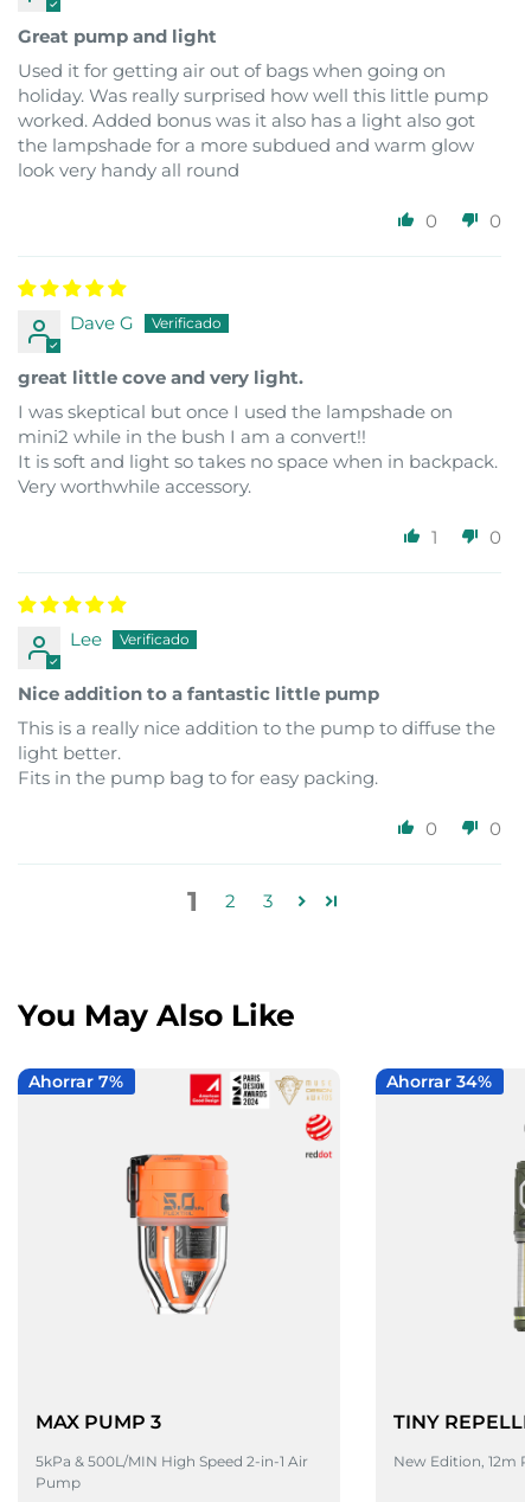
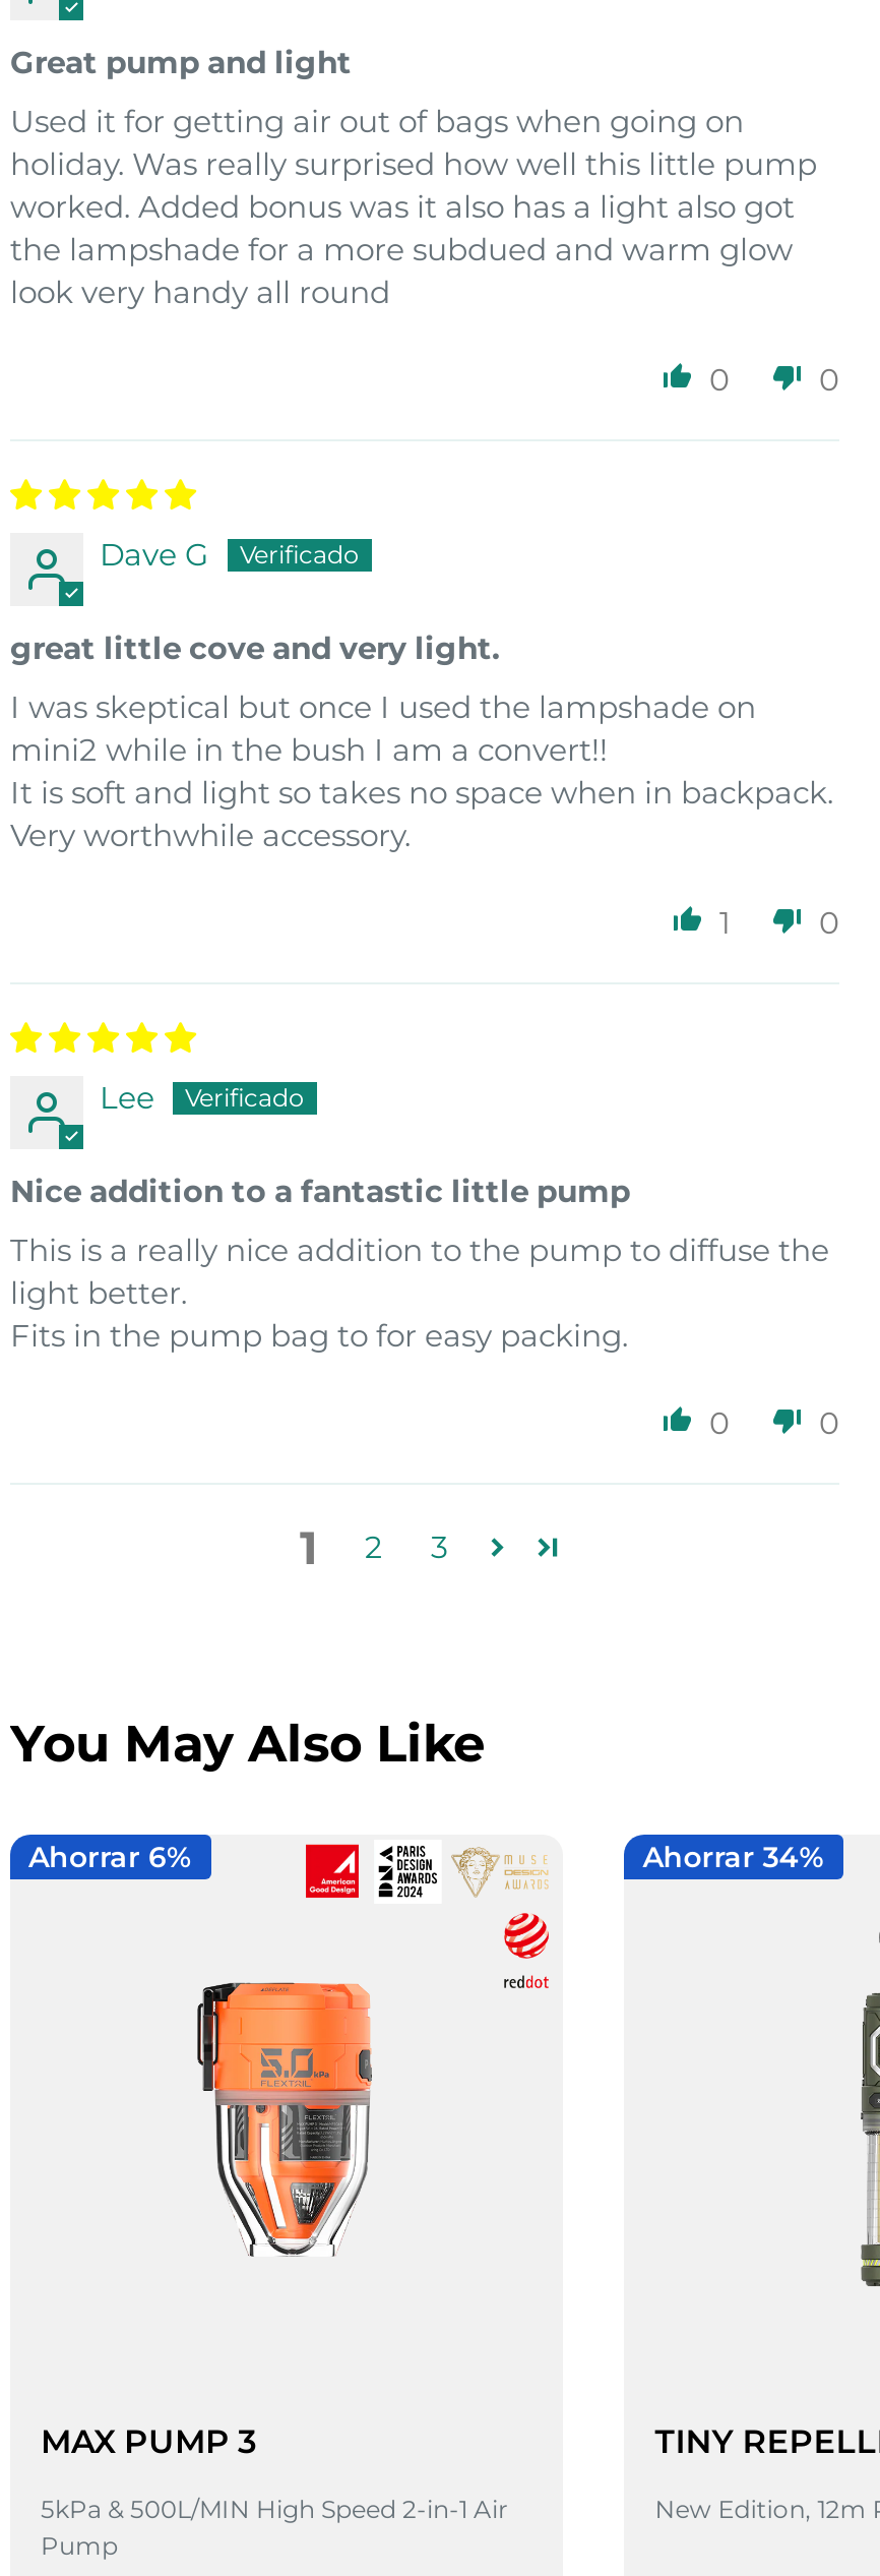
- Ahorrar 7%
+ Ahorrar 6%
